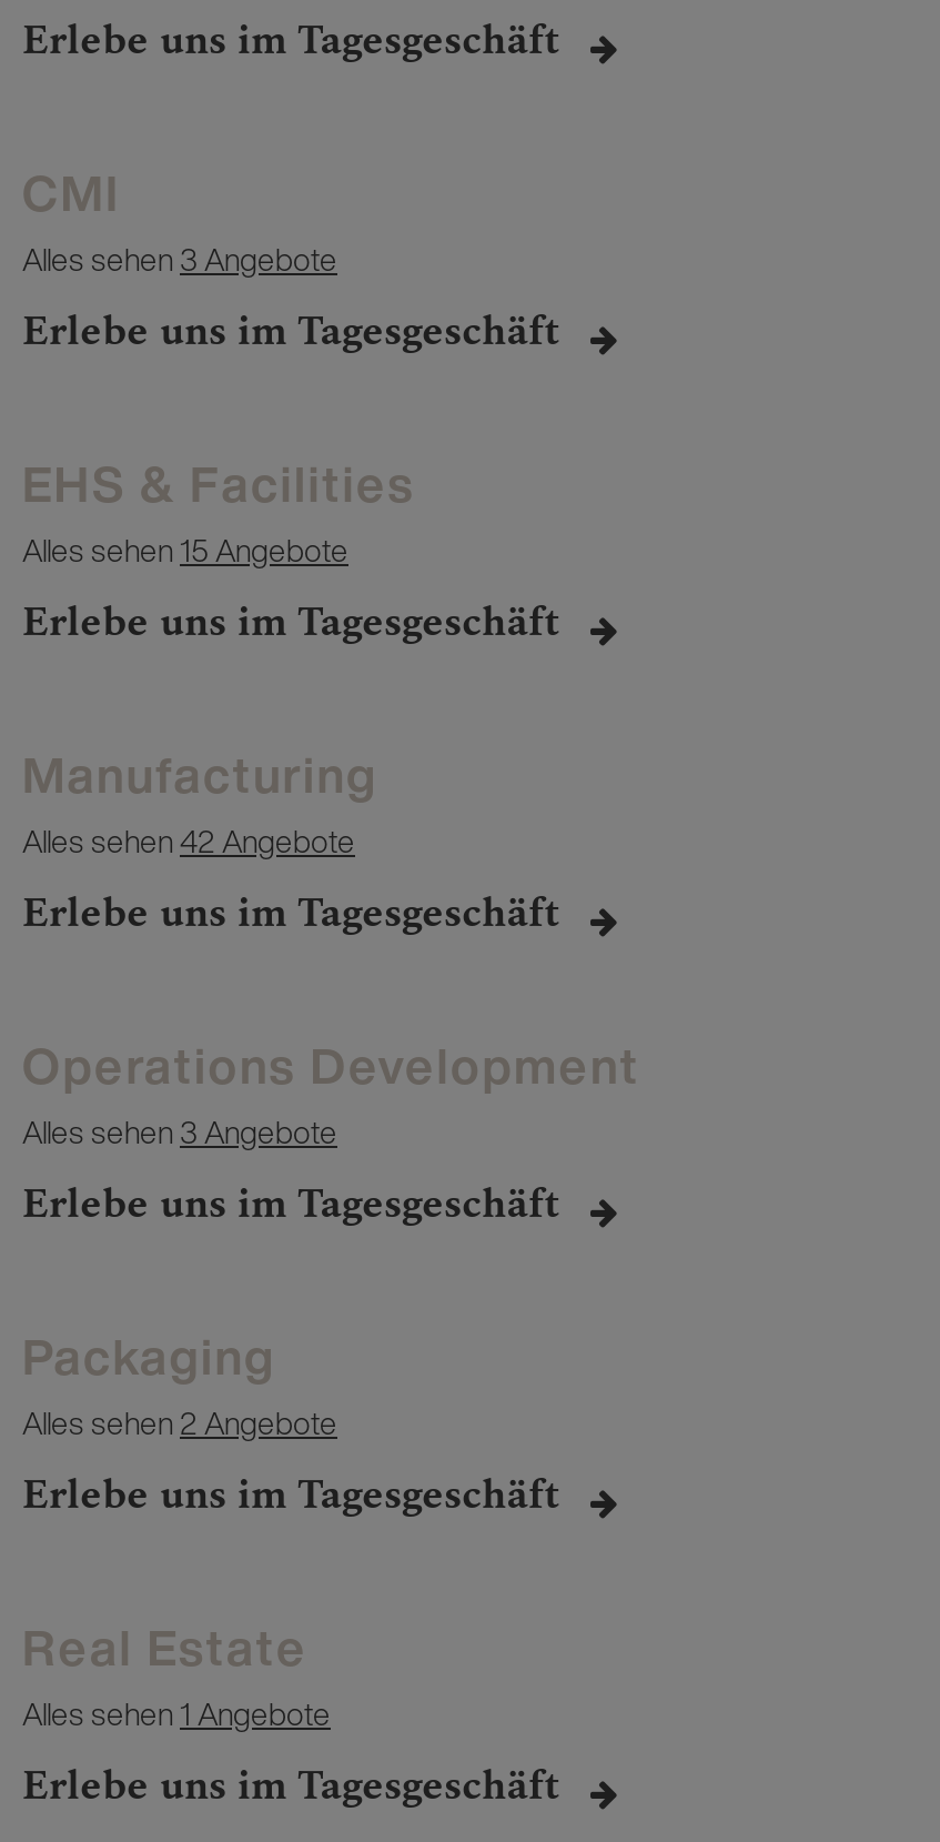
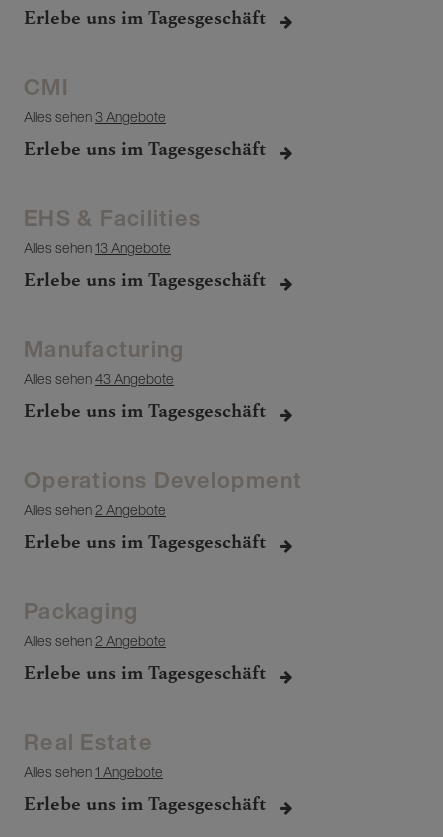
- Alles sehen 15 Angebote
+ Alles sehen 13 Angebote

- Alles sehen 42 Angebote
+ Alles sehen 43 Angebote

- Alles sehen 3 Angebote
+ Alles sehen 2 Angebote
